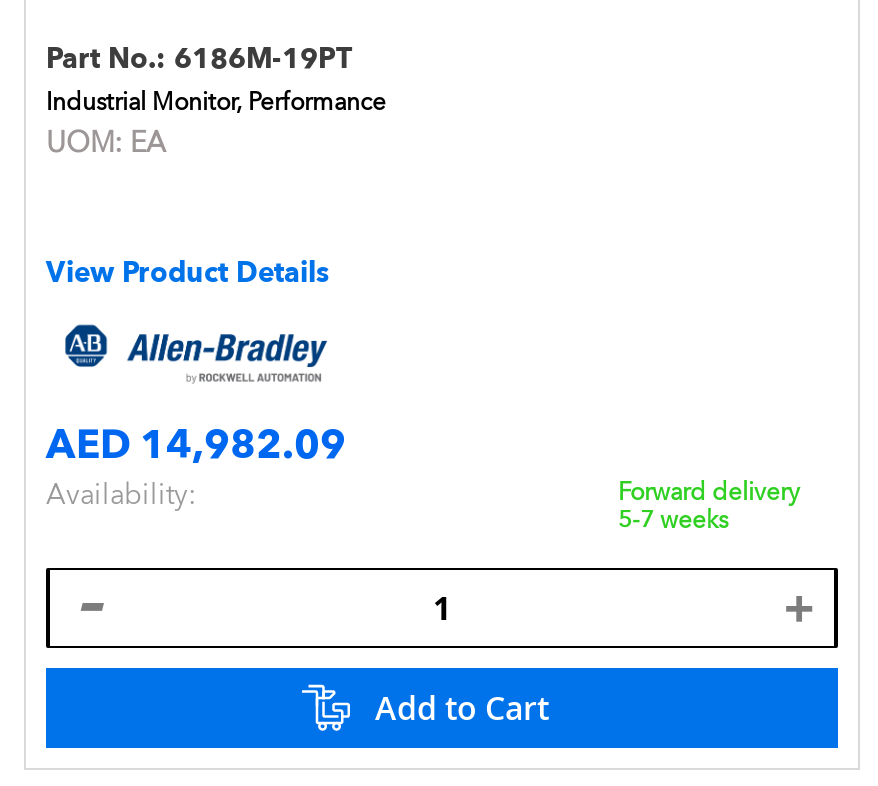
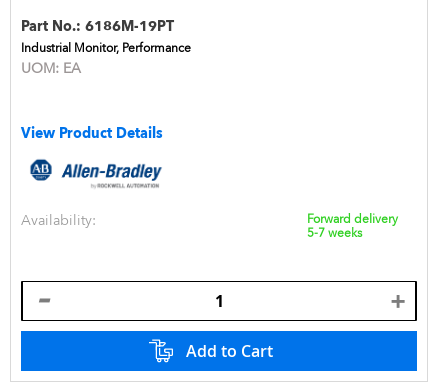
- AED 14,982.09

moved up: Availability: | Forward delivery | 5-7 weeks
